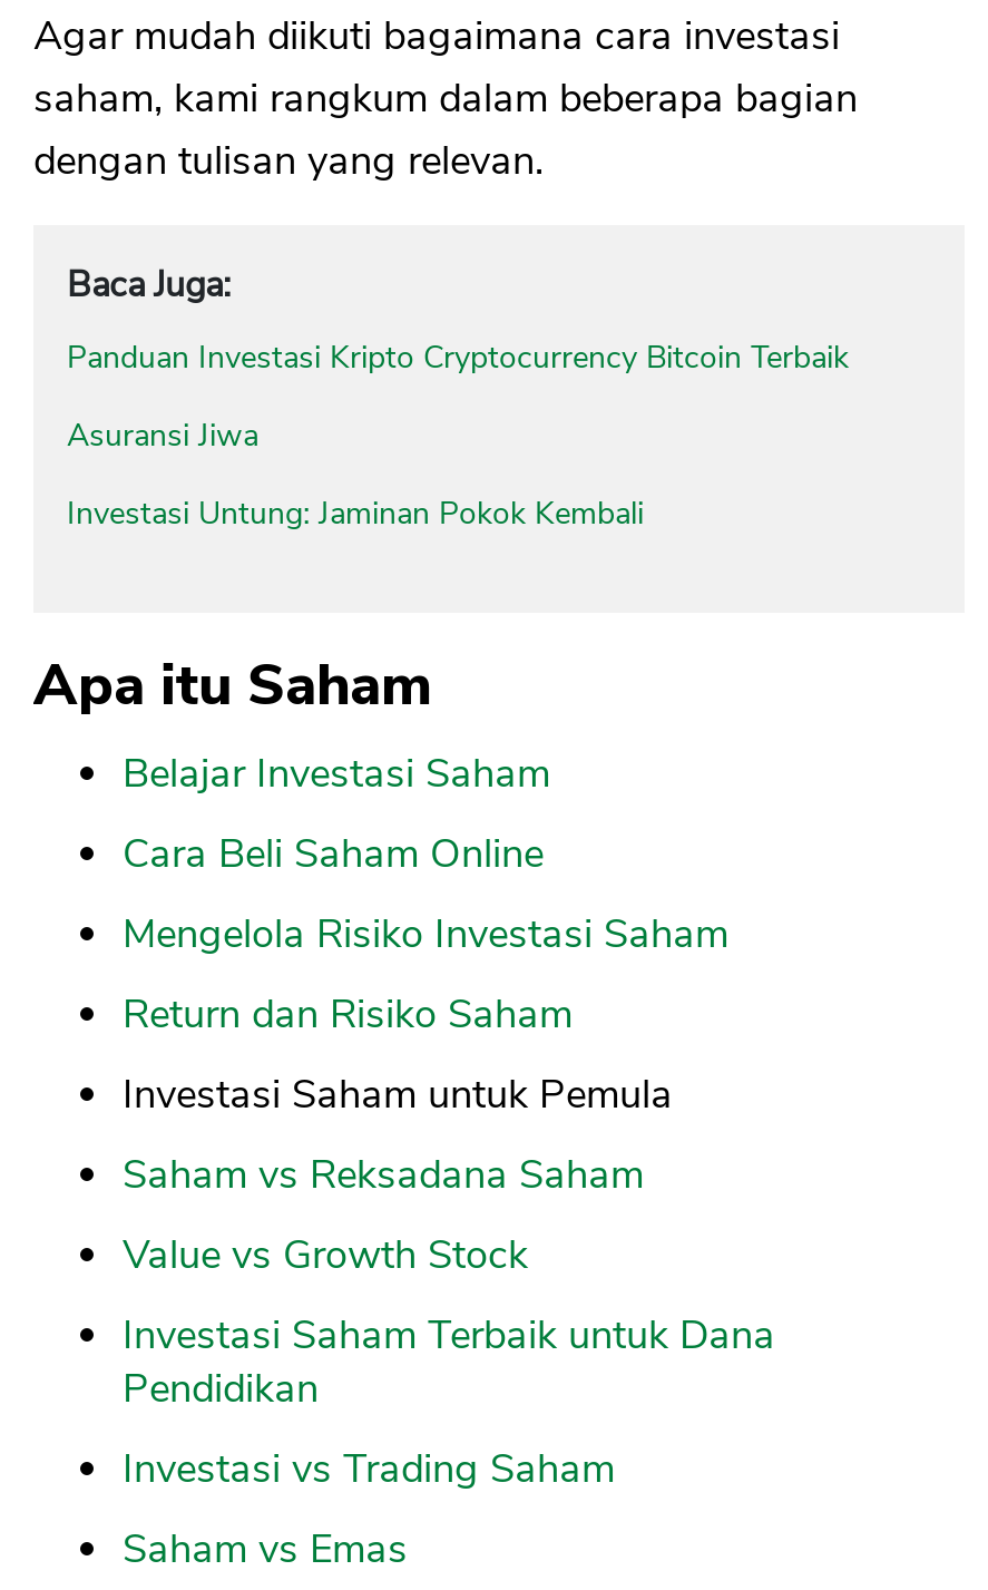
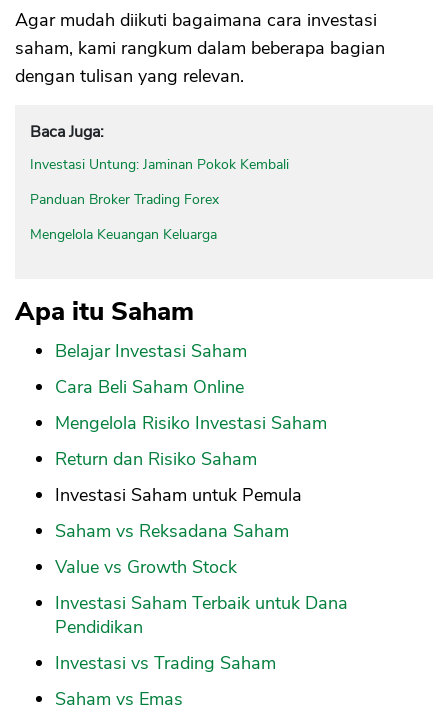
- Panduan Investasi Kripto Cryptocurrency Bitcoin Terbaik
- Asuransi Jiwa

moved up: Investasi Untung: Jaminan Pokok Kembali

+ Panduan Broker Trading Forex
+ Mengelola Keuangan Keluarga
